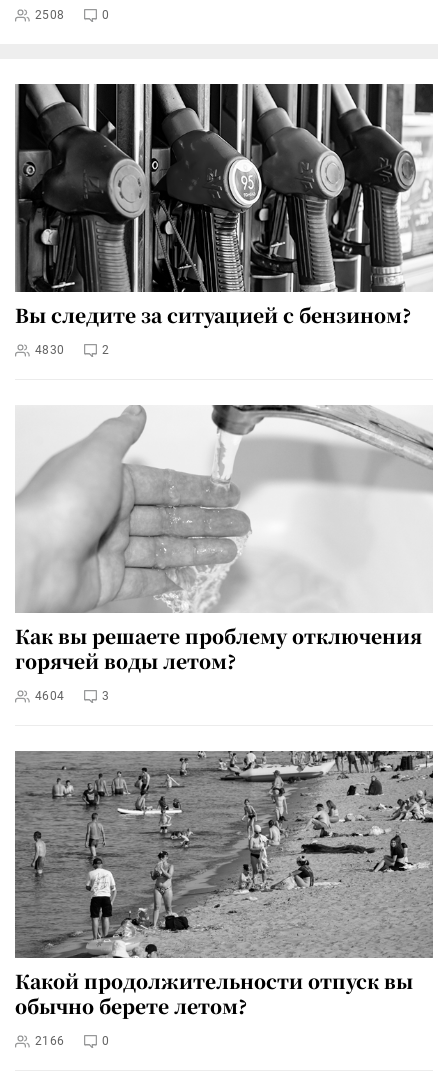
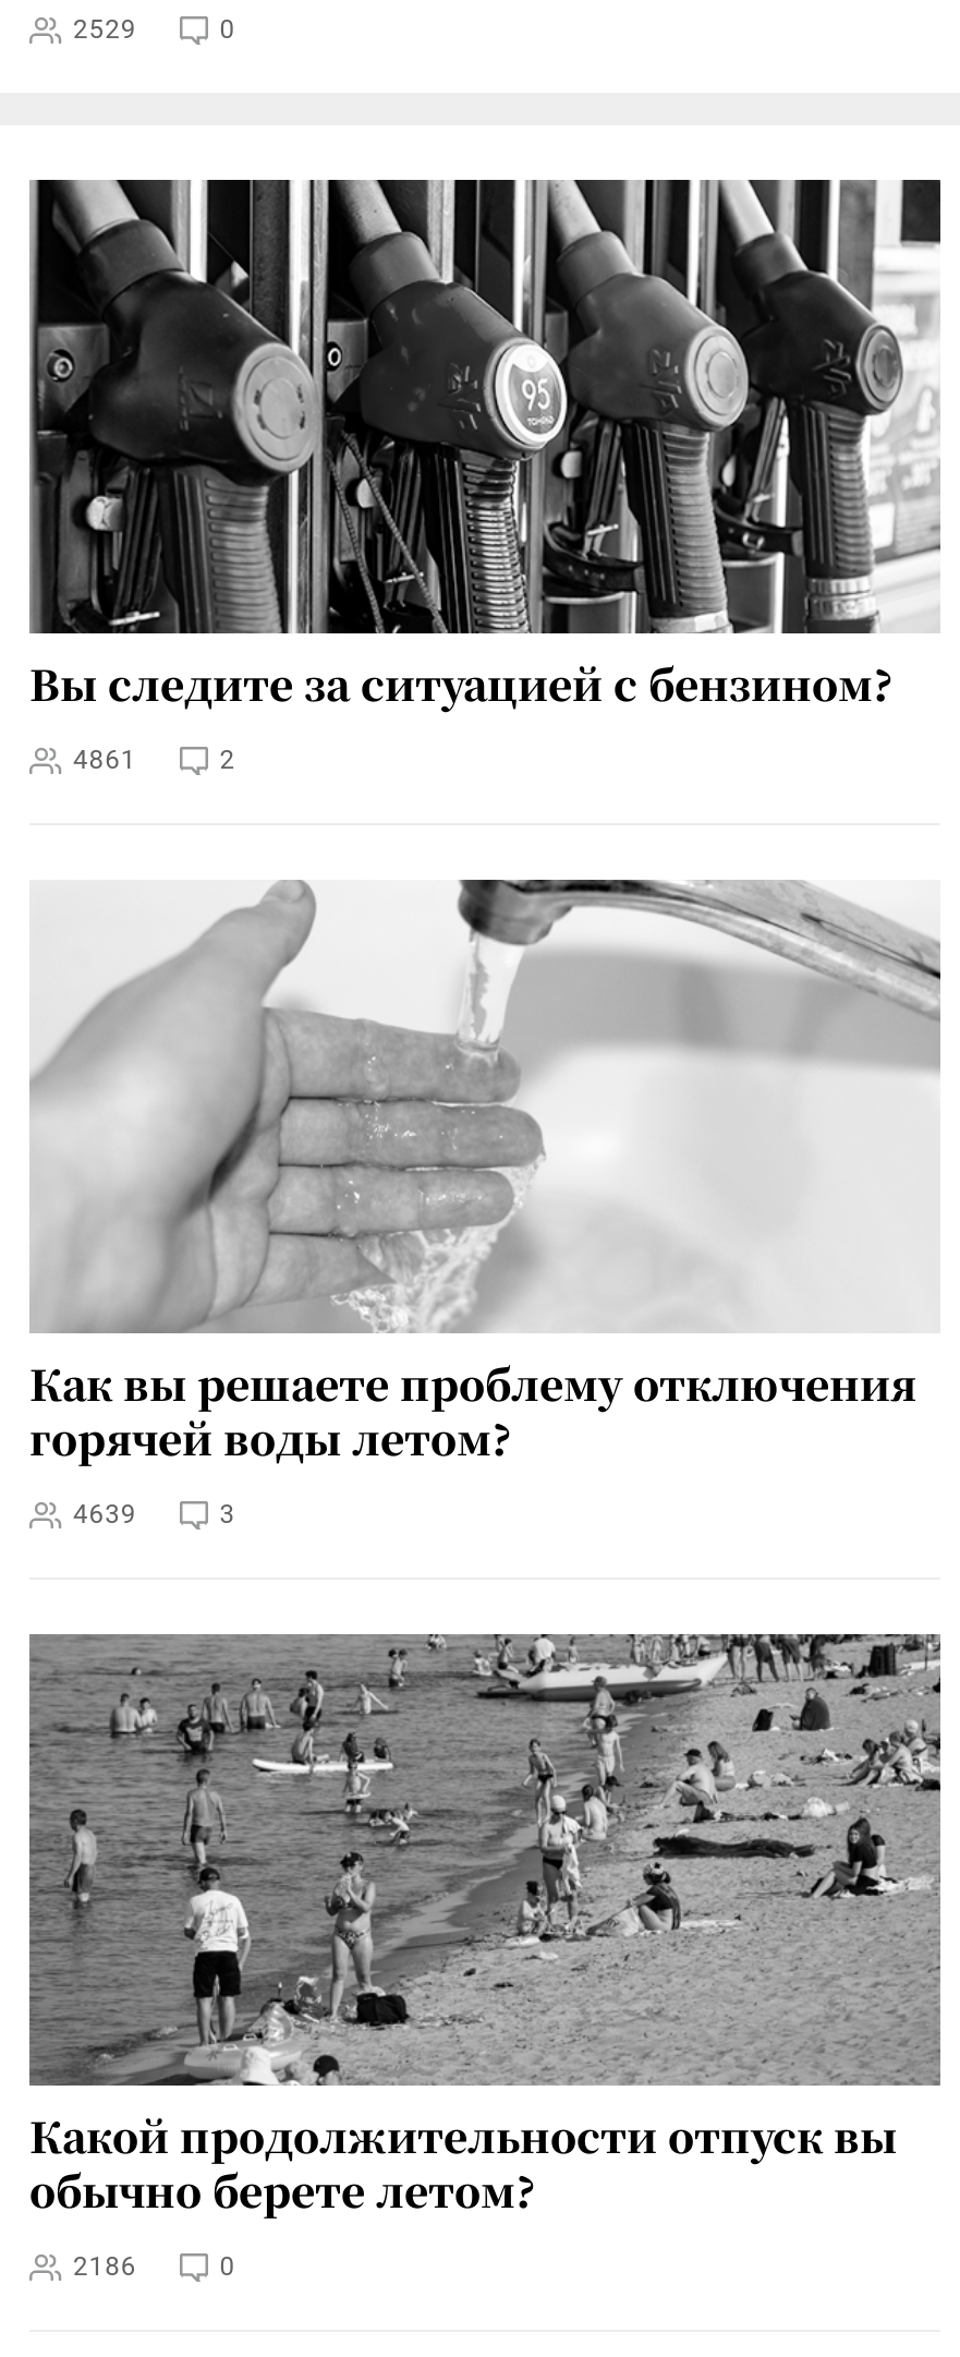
- 2508
+ 2529

- 4830
+ 4861

- 4604
+ 4639

- 2166
+ 2186
